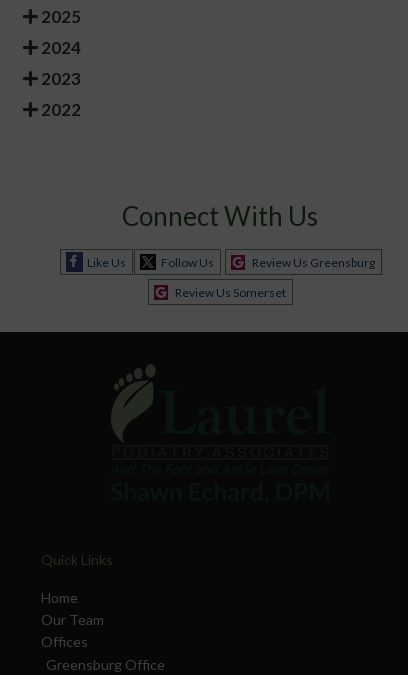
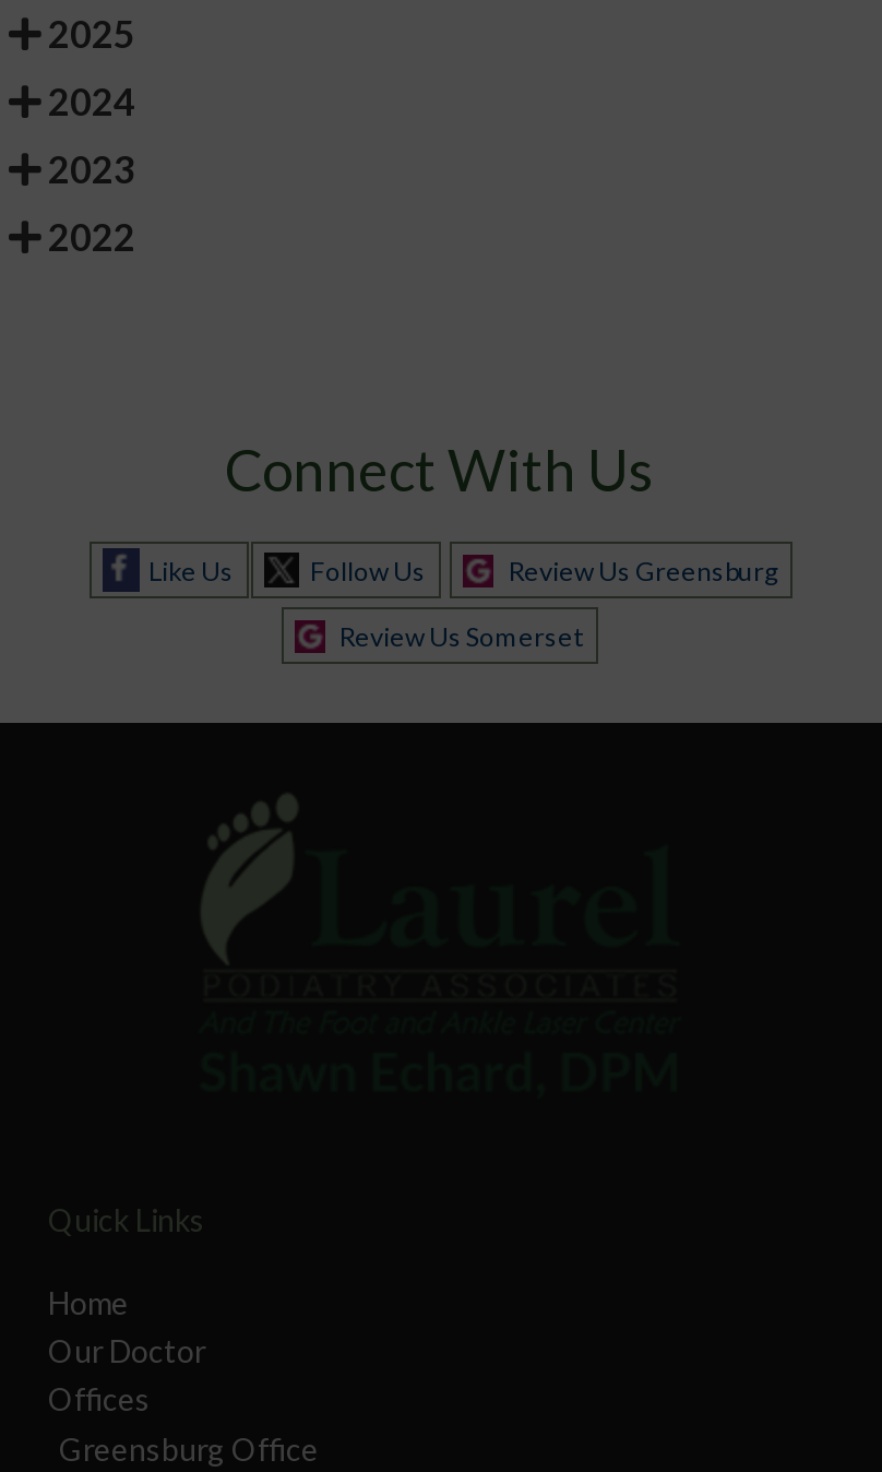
- Our Team
+ Our Doctor
